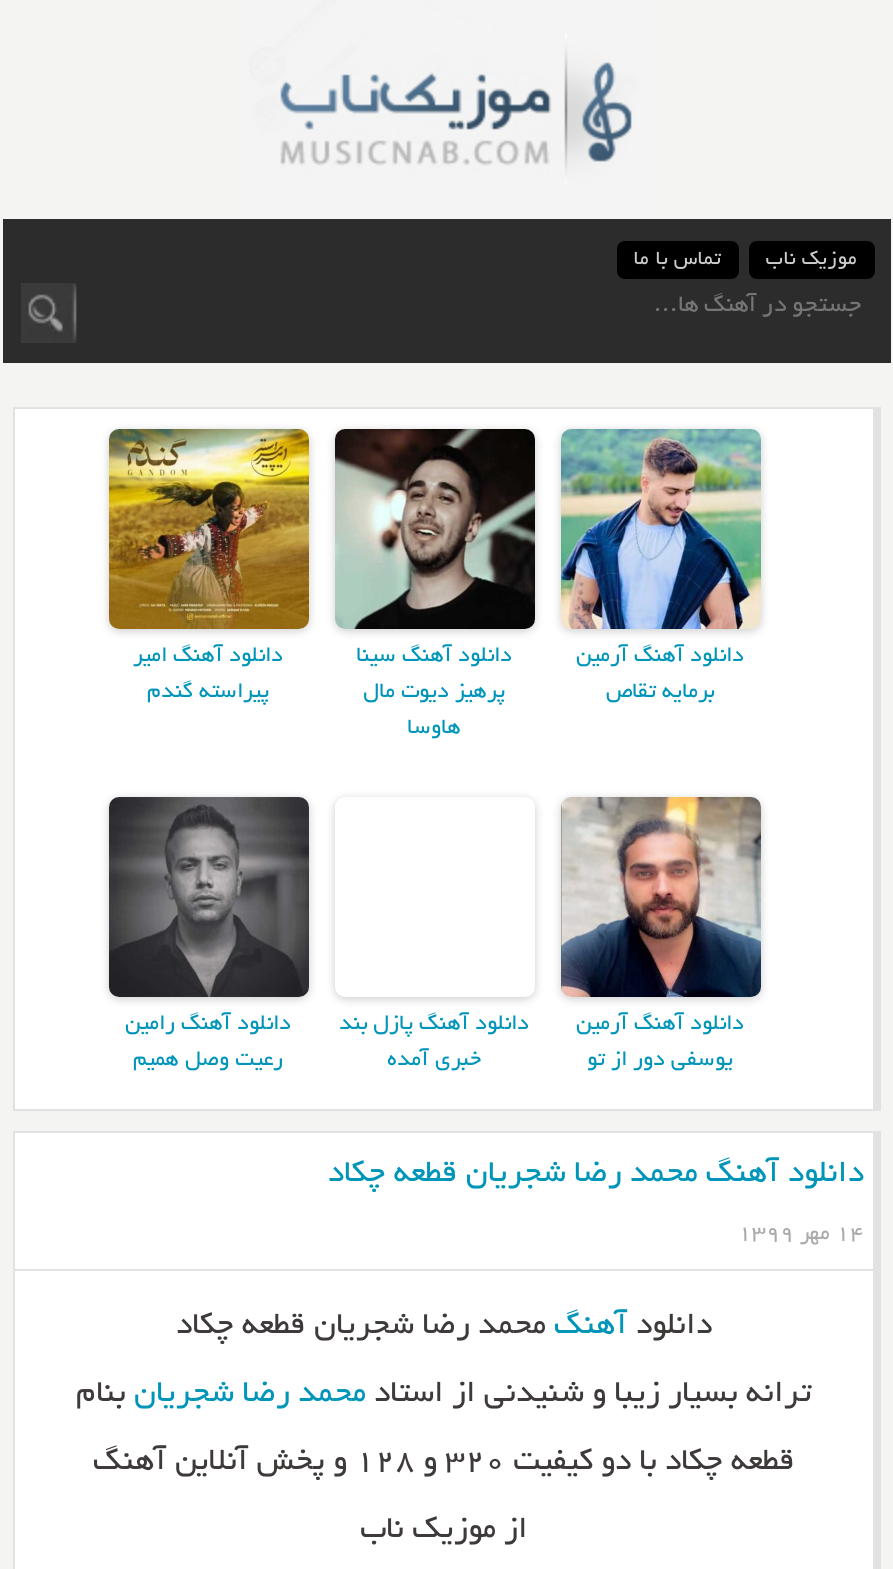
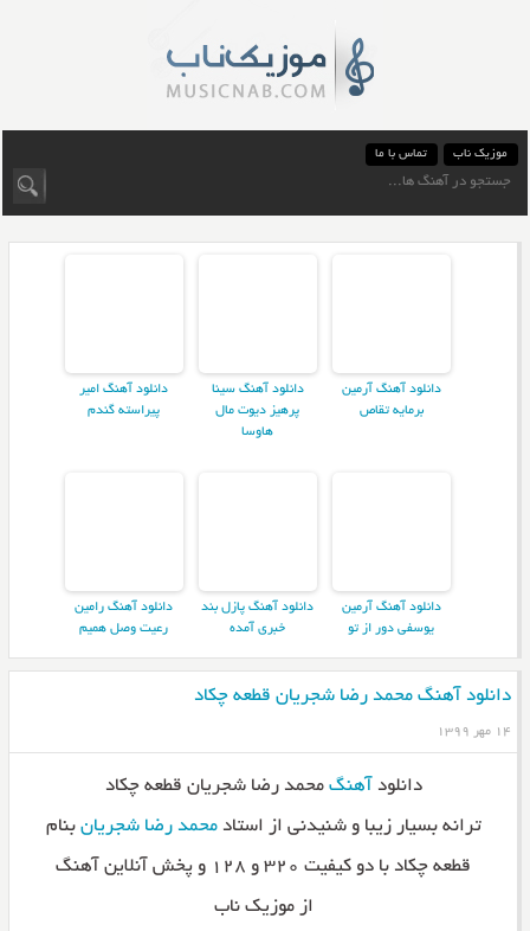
- [image]

- [image]

- [image]

- [image]

- [image]
